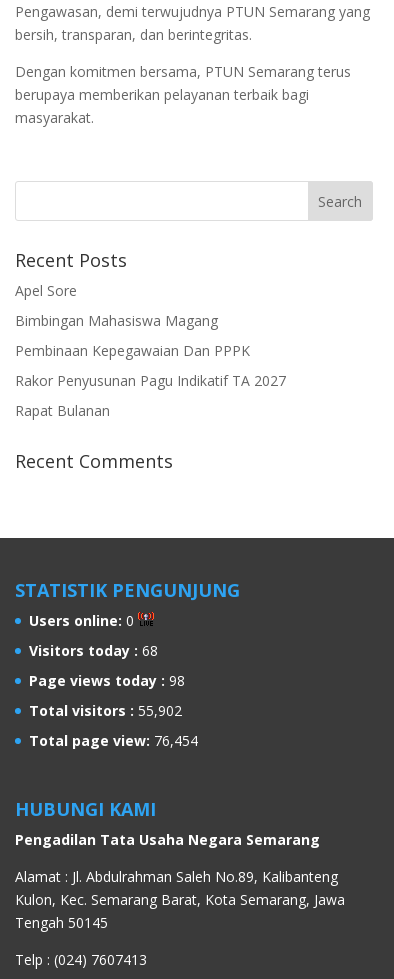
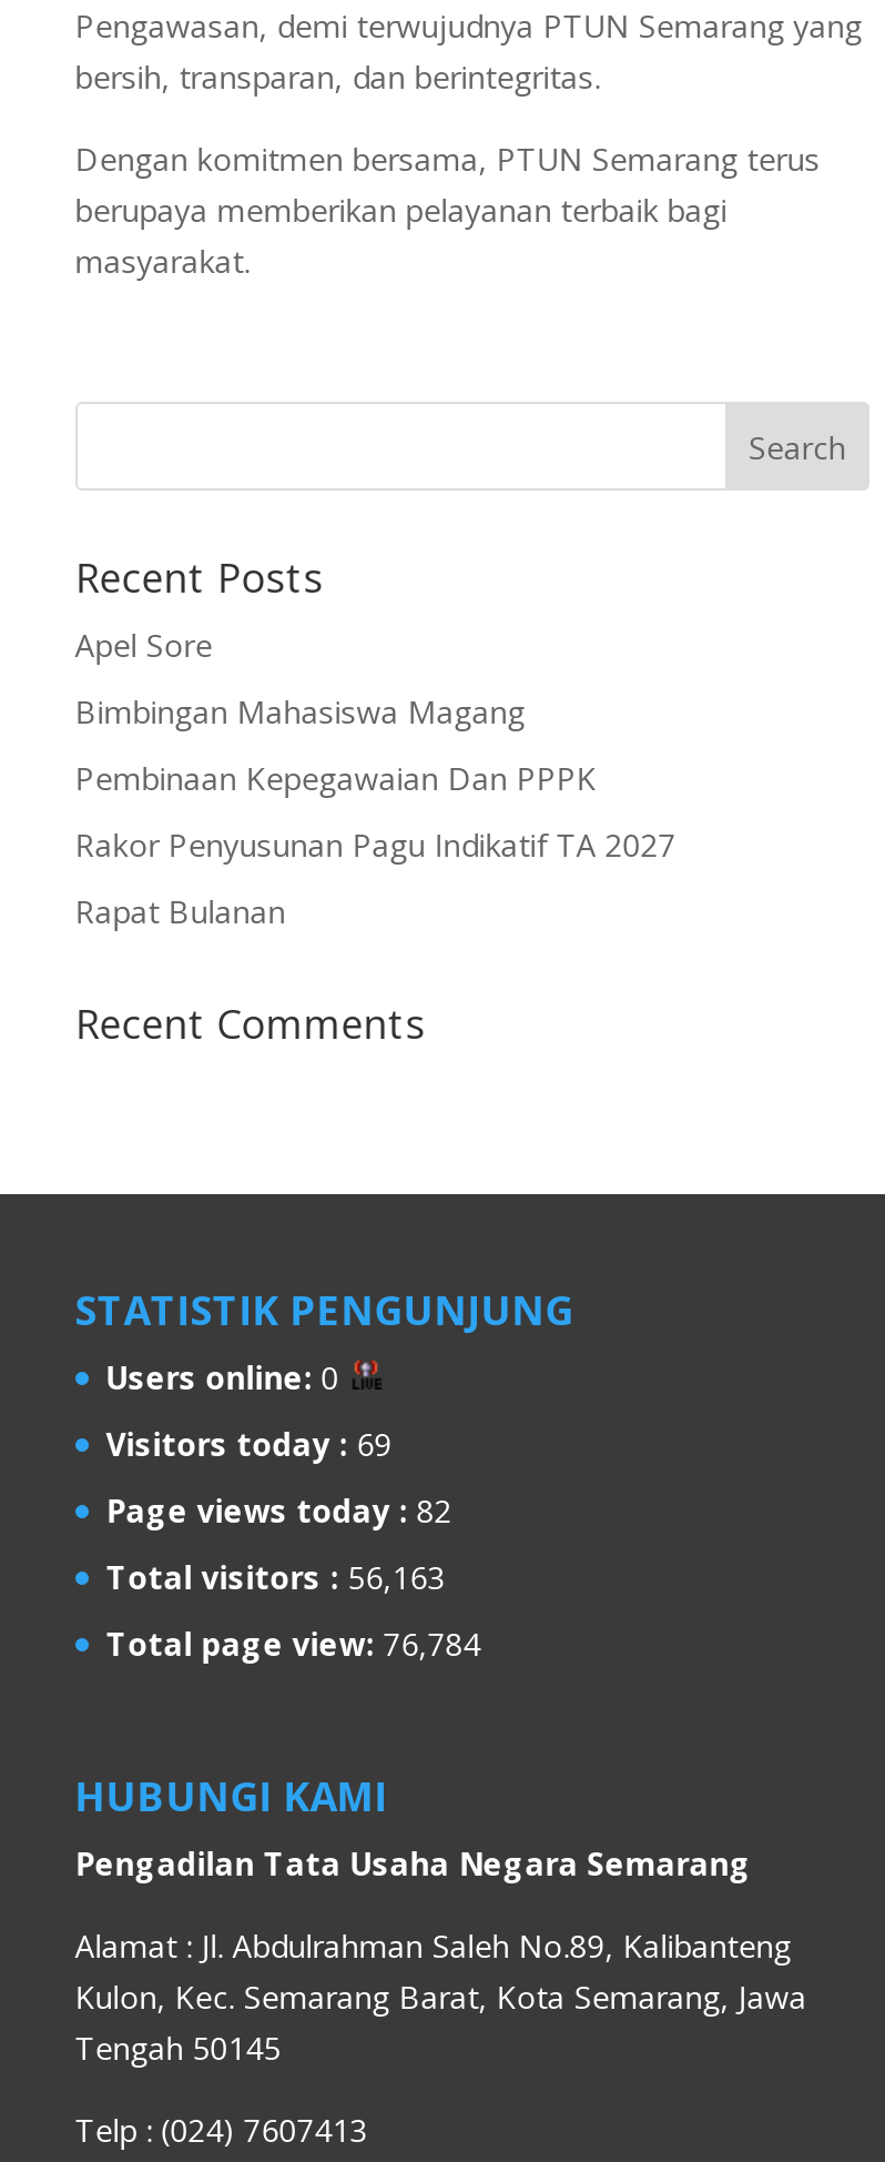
- Visitors today : 68
+ Visitors today : 69

- Page views today : 98
+ Page views today : 82

- Total visitors : 55,902
+ Total visitors : 56,163

- Total page view: 76,454
+ Total page view: 76,784
